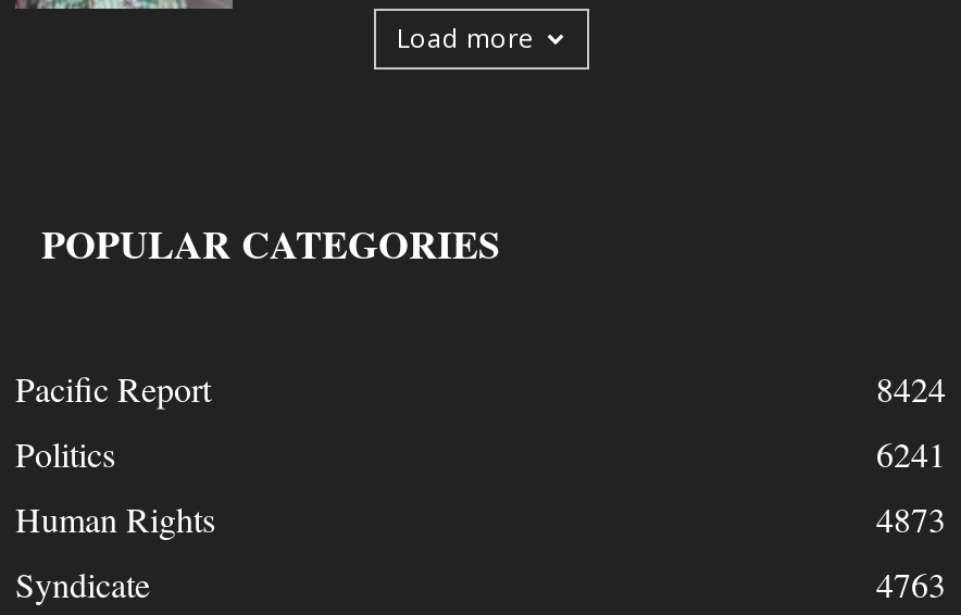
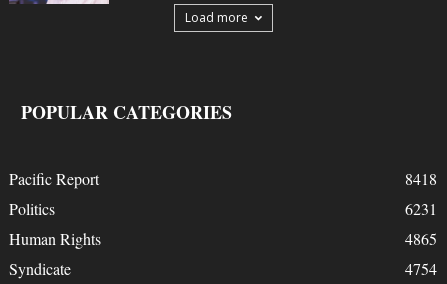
- 8424
+ 8418

- 6241
+ 6231

- 4873
+ 4865

- 4763
+ 4754
